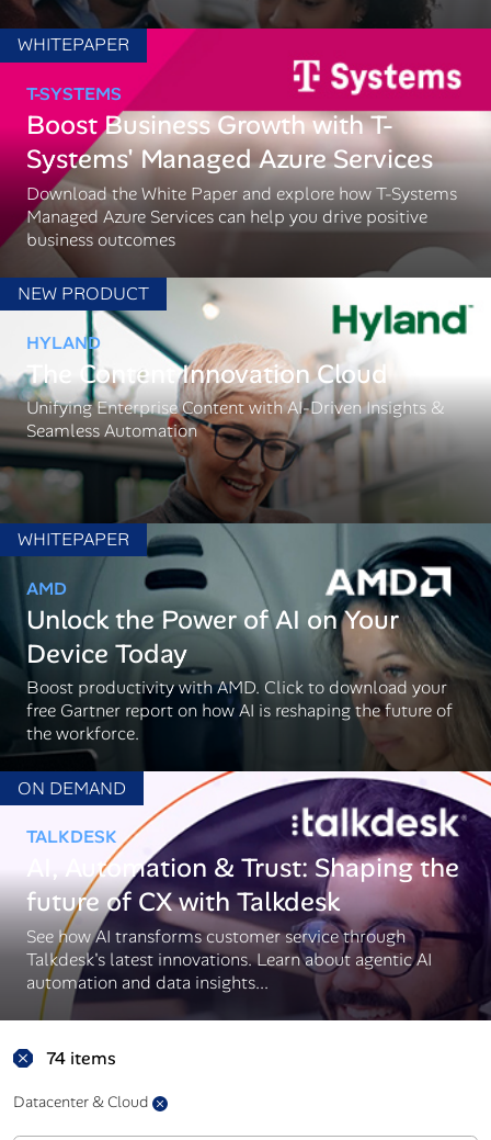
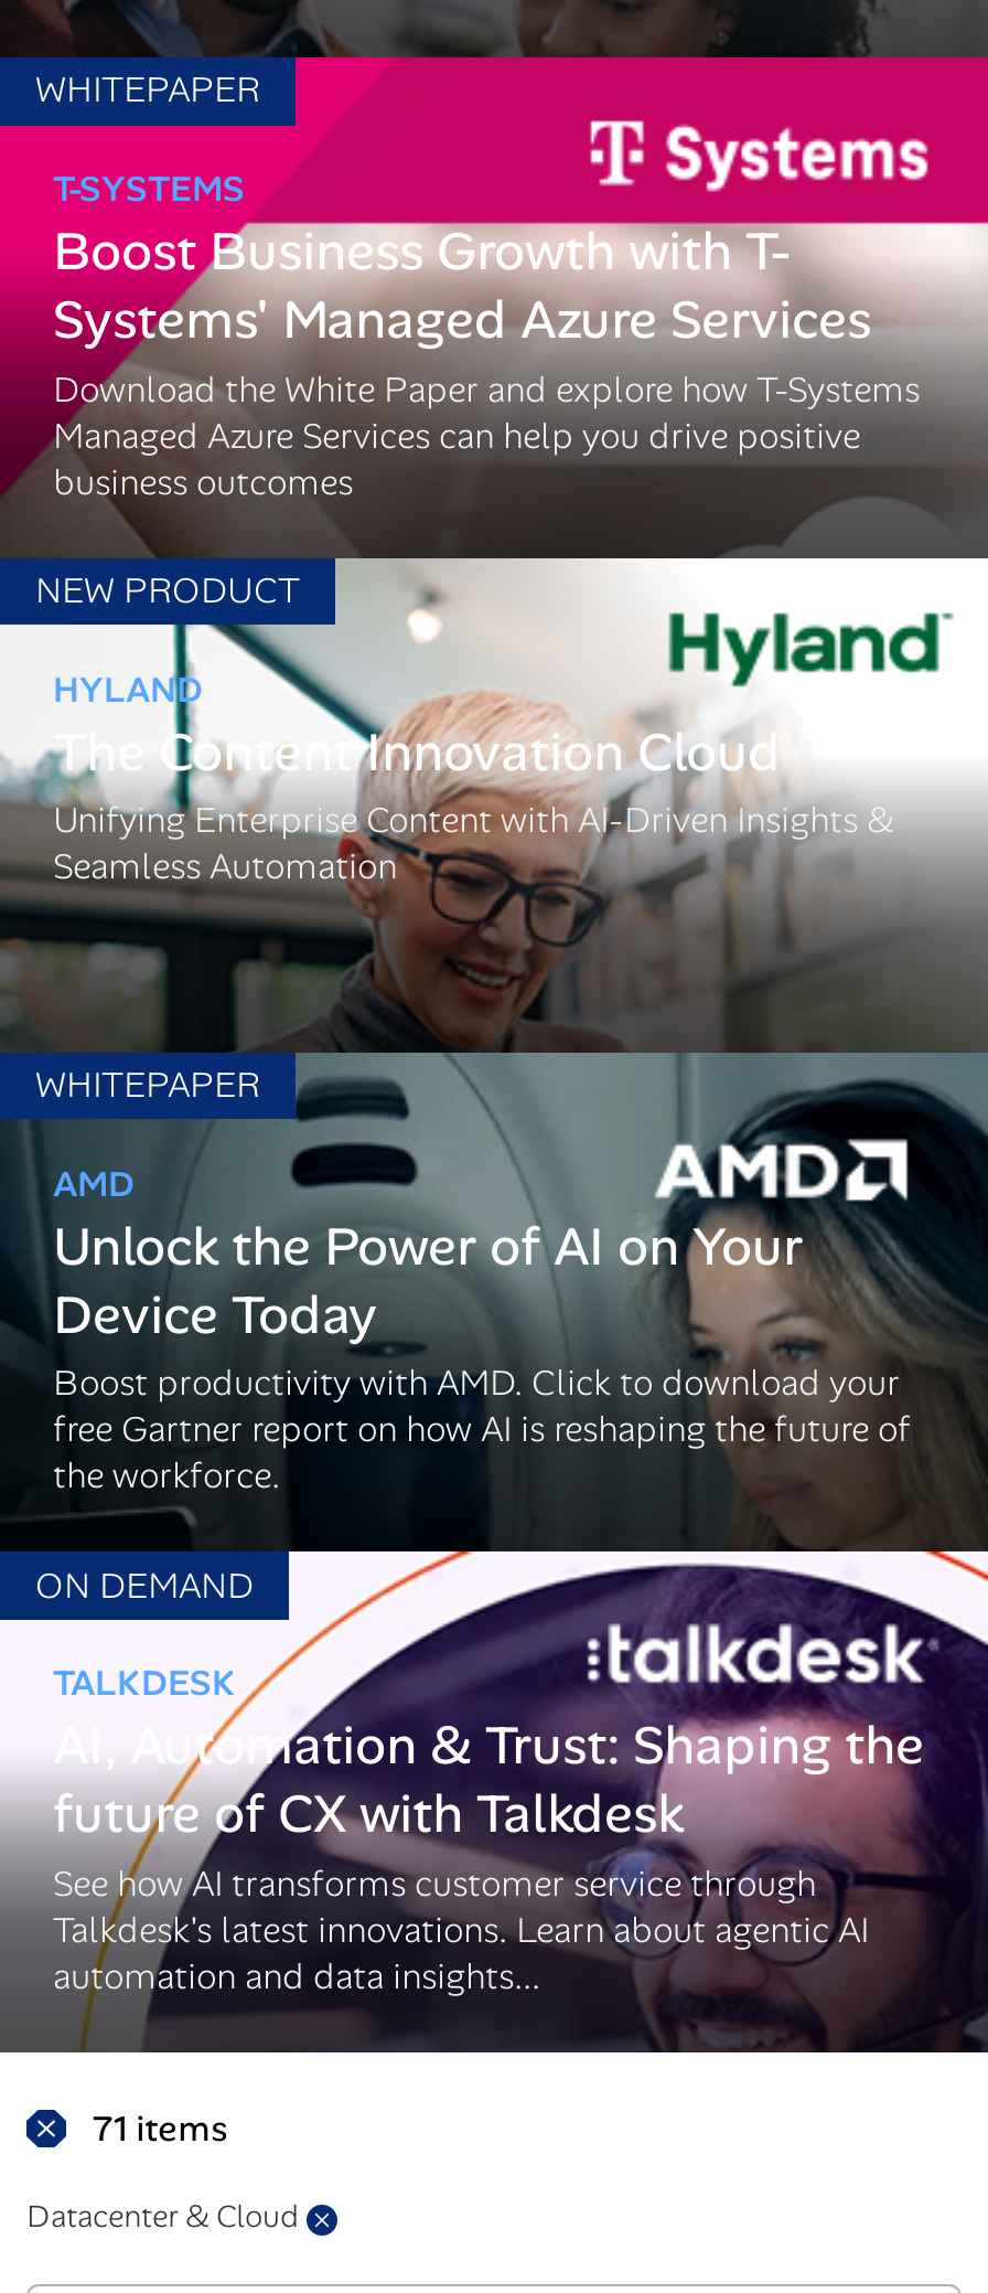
- 74 items
+ 71 items
